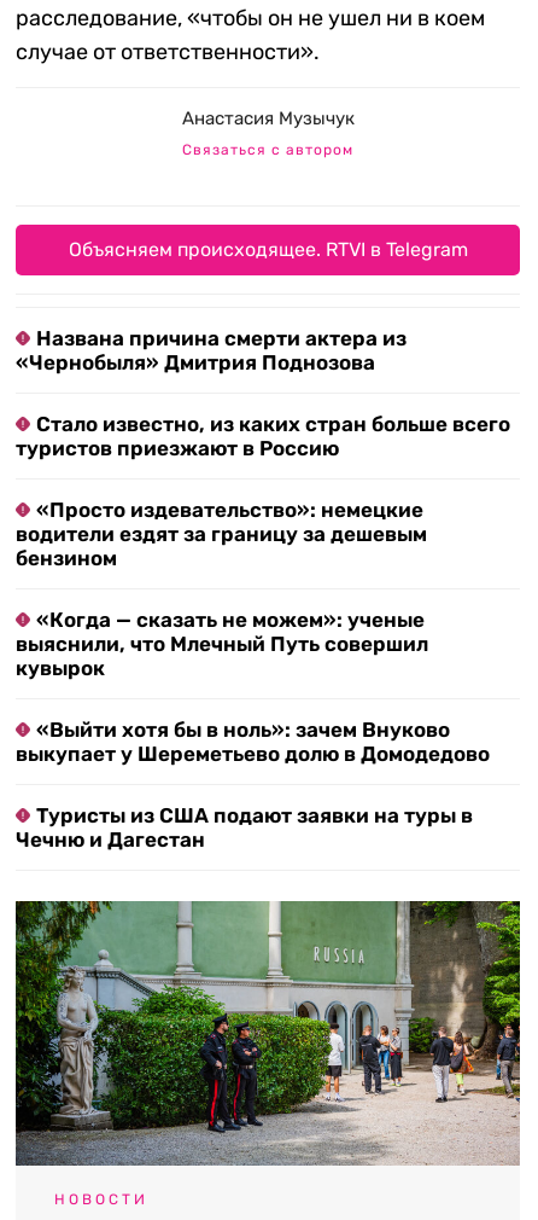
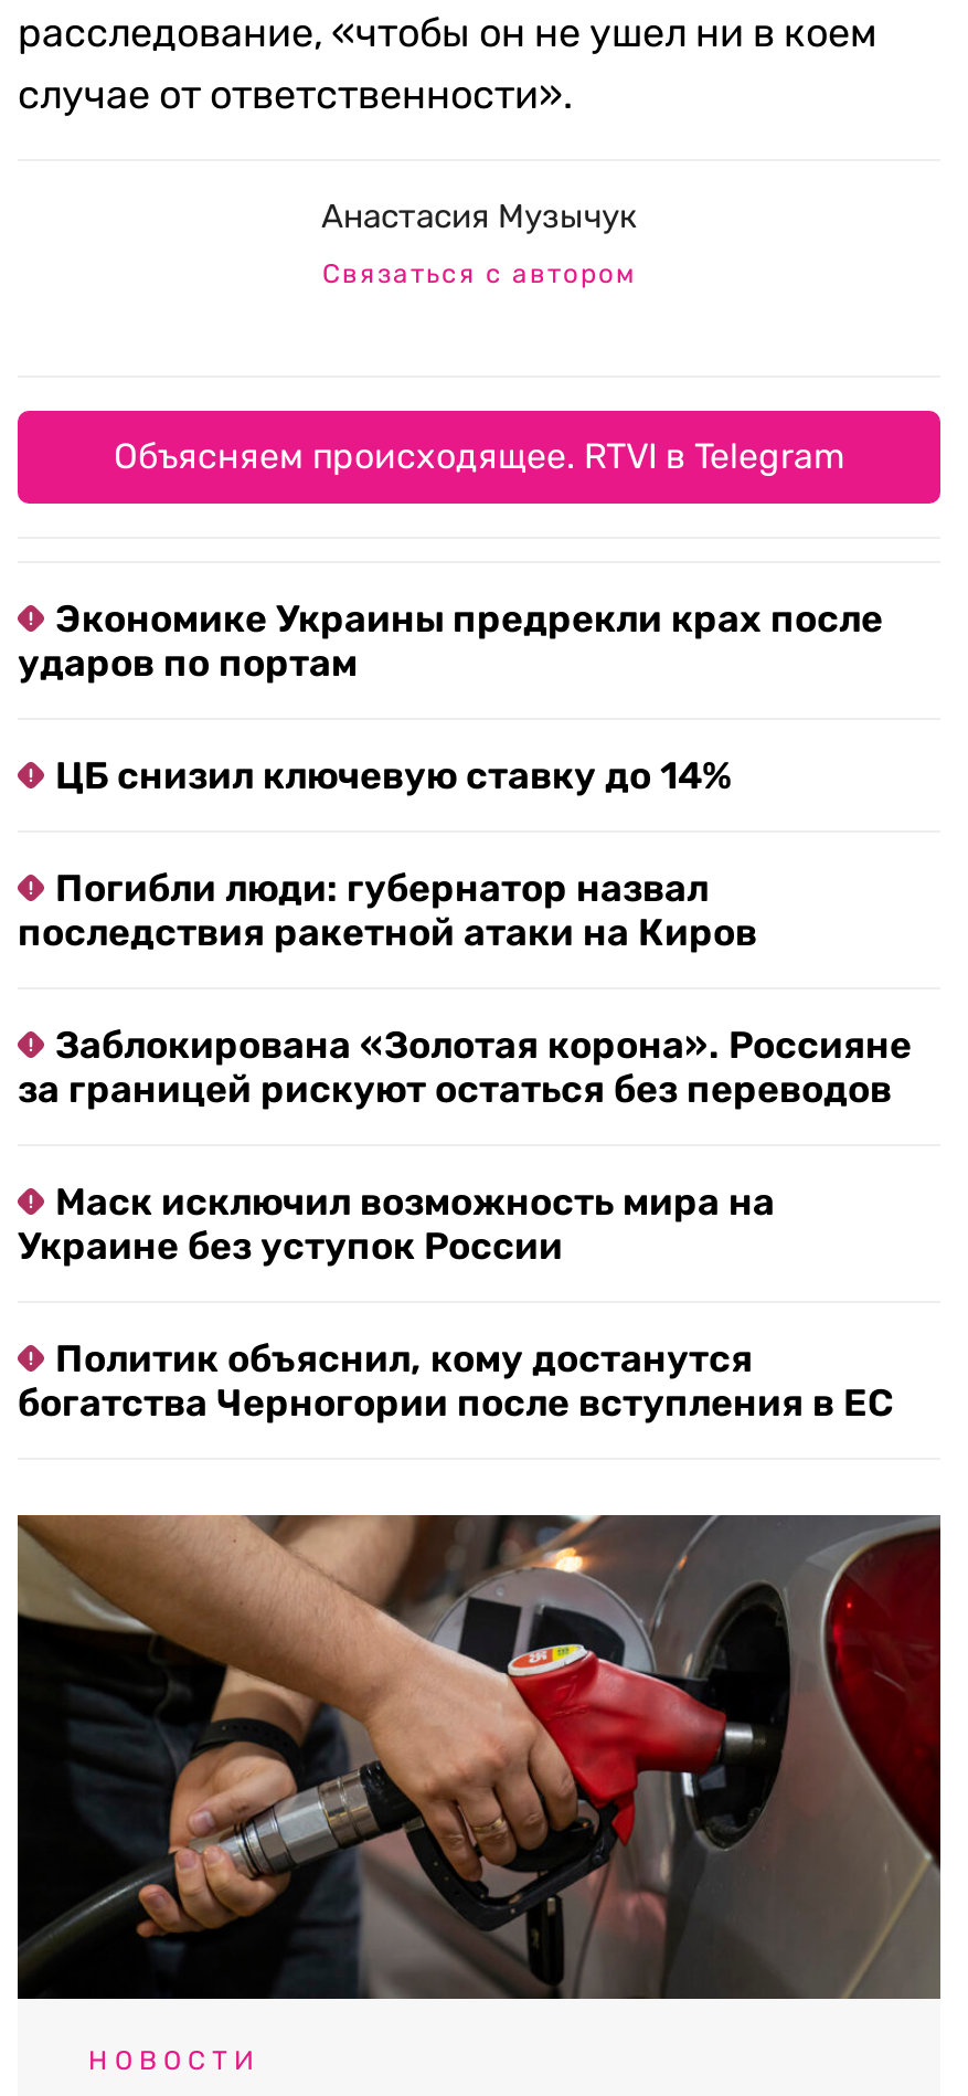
- Названа причина смерти актера из
- «Чернобыля» Дмитрия Поднозова
+ Экономике Украины предрекли крах после
+ ударов по портам

- Стало известно, из каких стран больше всего
- туристов приезжают в Россию
+ ЦБ снизил ключевую ставку до 14%

- «Просто издевательство»: немецкие
- водители ездят за границу за дешевым
- бензином
+ Погибли люди: губернатор назвал
+ последствия ракетной атаки на Киров

- «Когда — сказать не можем»: ученые
- выяснили, что Млечный Путь совершил
- кувырок
+ Заблокирована «Золотая корона». Россияне
+ за границей рискуют остаться без переводов

- «Выйти хотя бы в ноль»: зачем Внуково
- выкупает у Шереметьево долю в Домодедово
+ Маск исключил возможность мира на
+ Украине без уступок России

- Туристы из США подают заявки на туры в
- Чечню и Дагестан
+ Политик объяснил, кому достанутся
+ богатства Черногории после вступления в ЕС

- [image]
+ [image]
